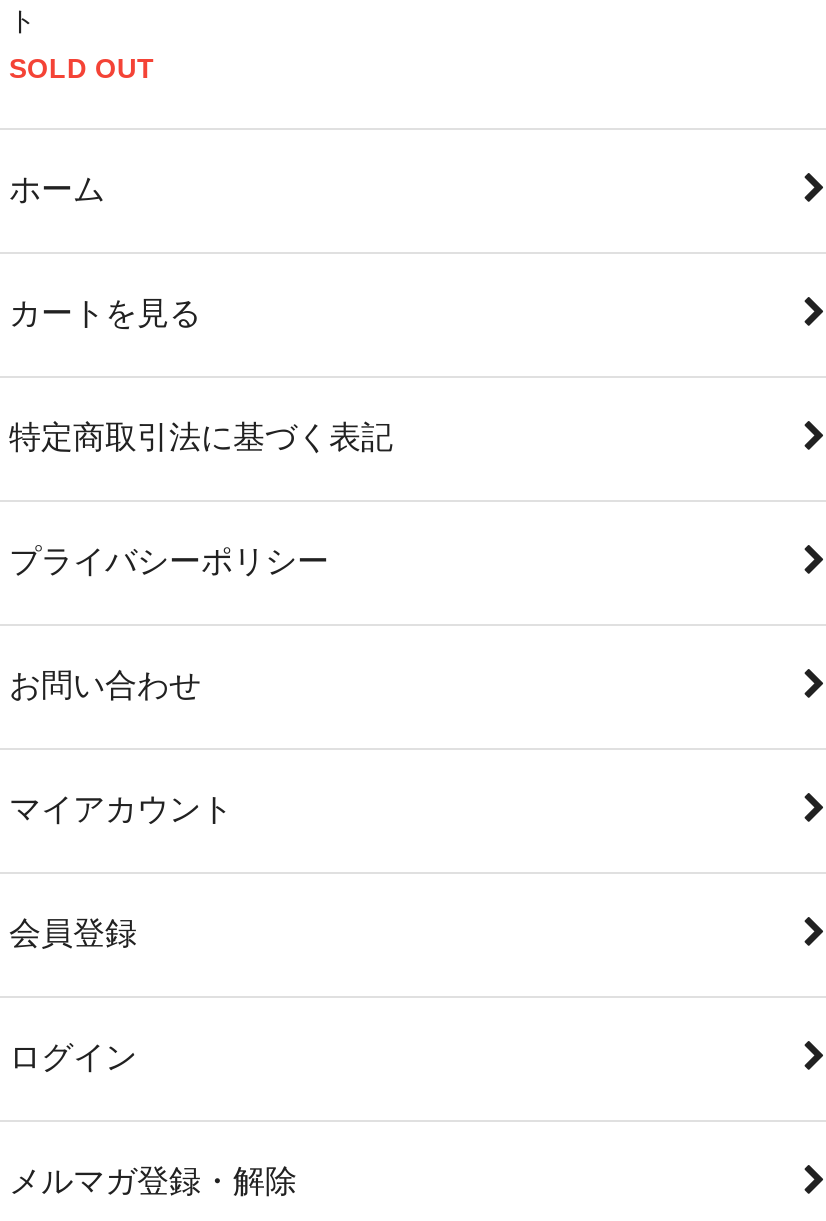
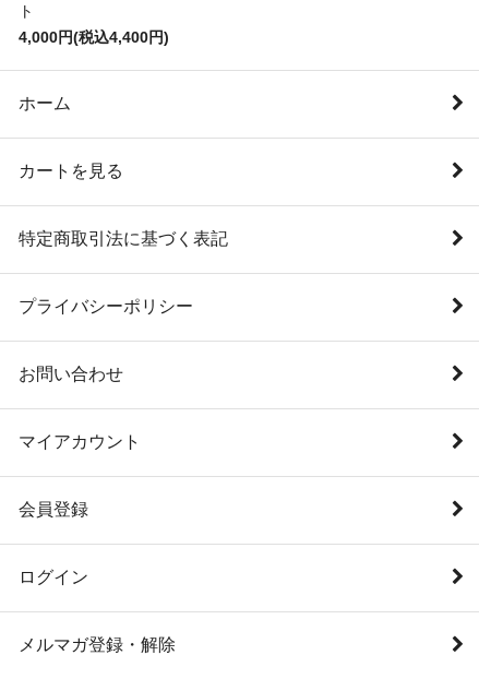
- SOLD OUT
+ 4,000円(税込4,400円)
